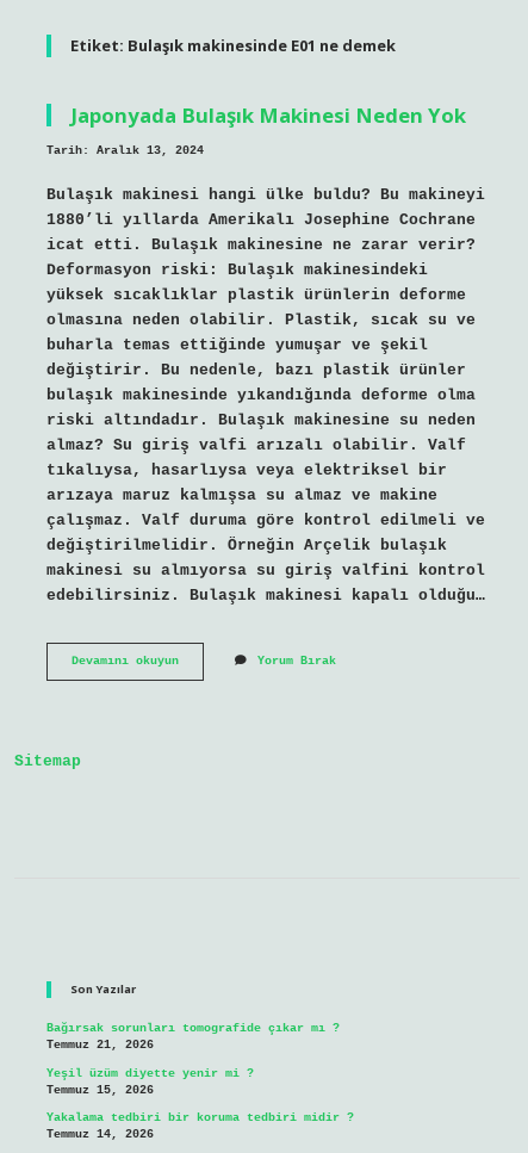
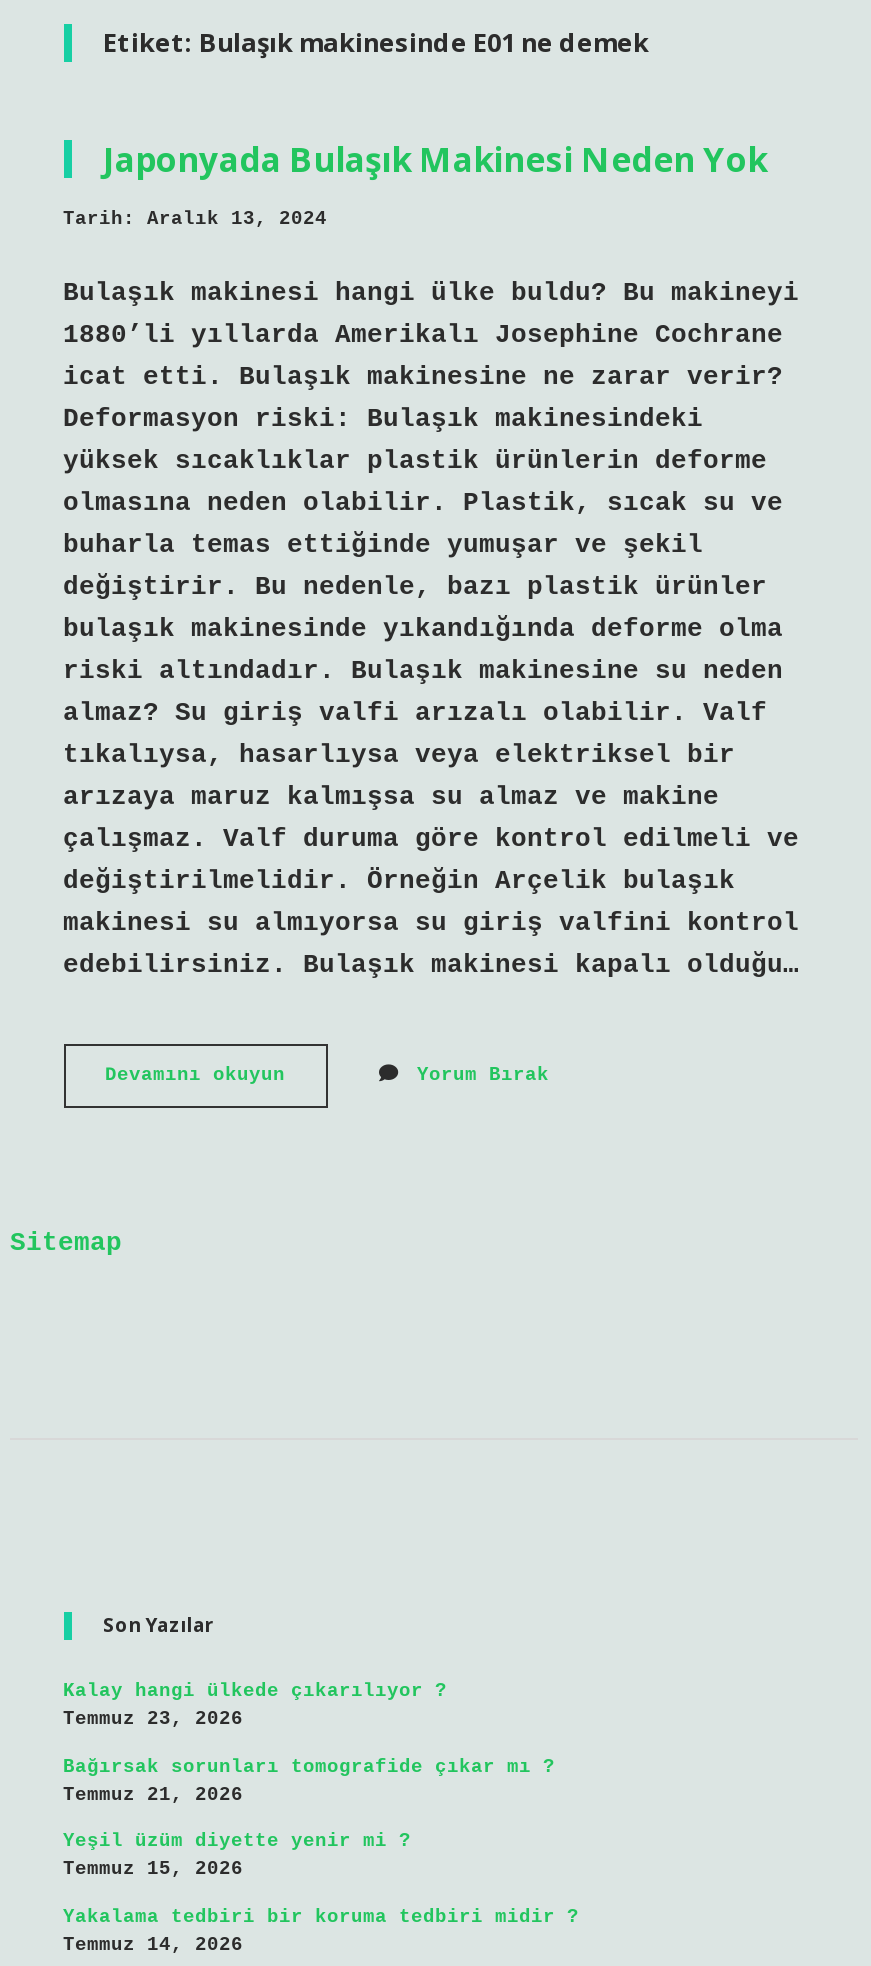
+ Kalay hangi ülkede çıkarılıyor ?
+ Temmuz 23, 2026
